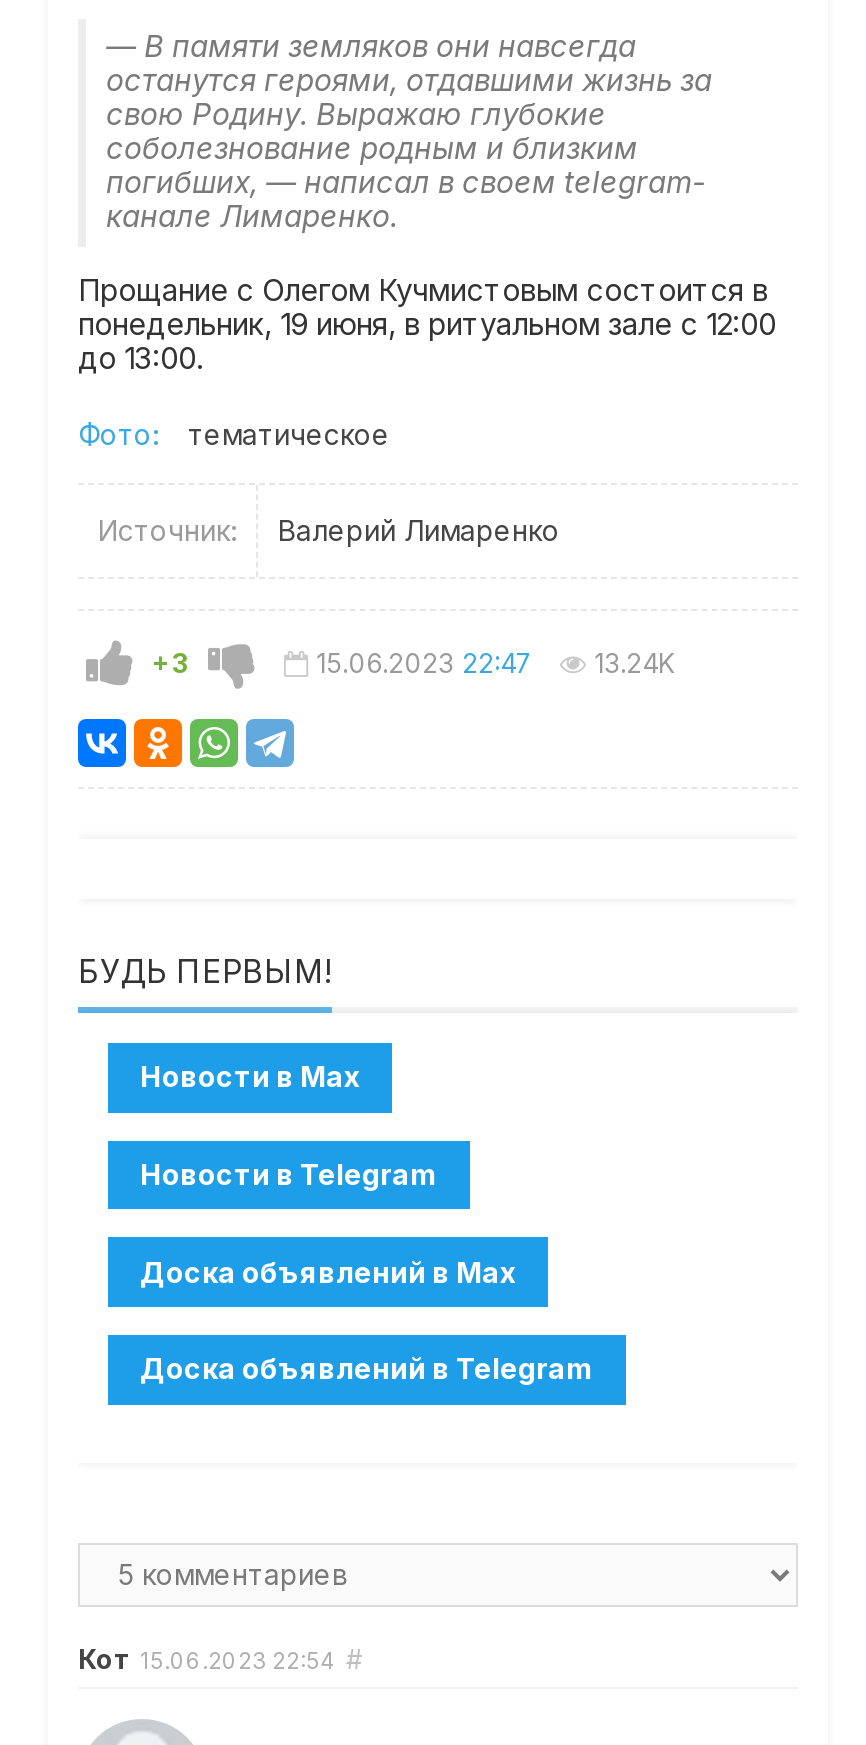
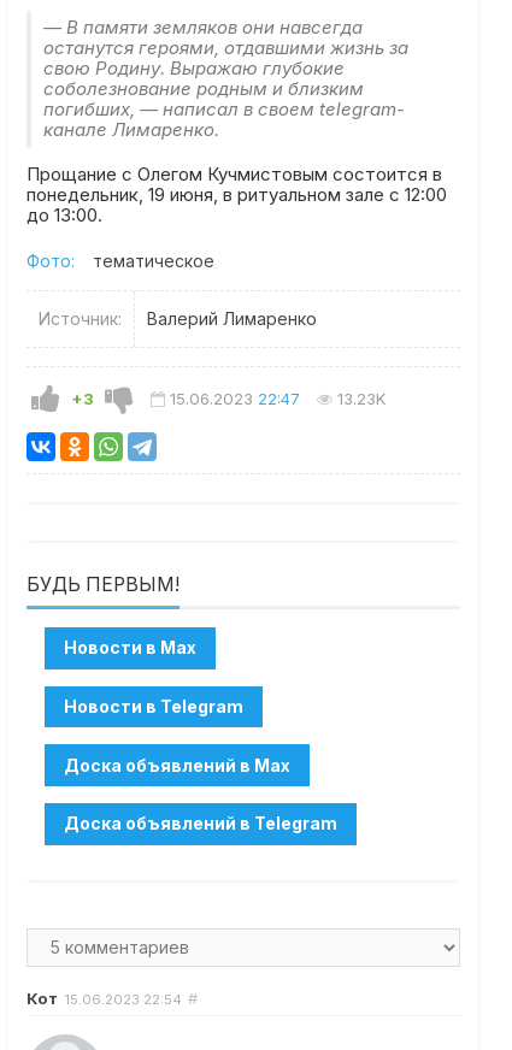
- 15.06.2023 22:47 13.24K
+ 15.06.2023 22:47 13.23K
